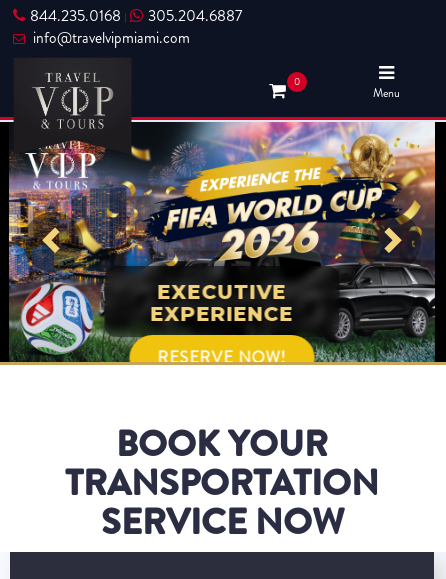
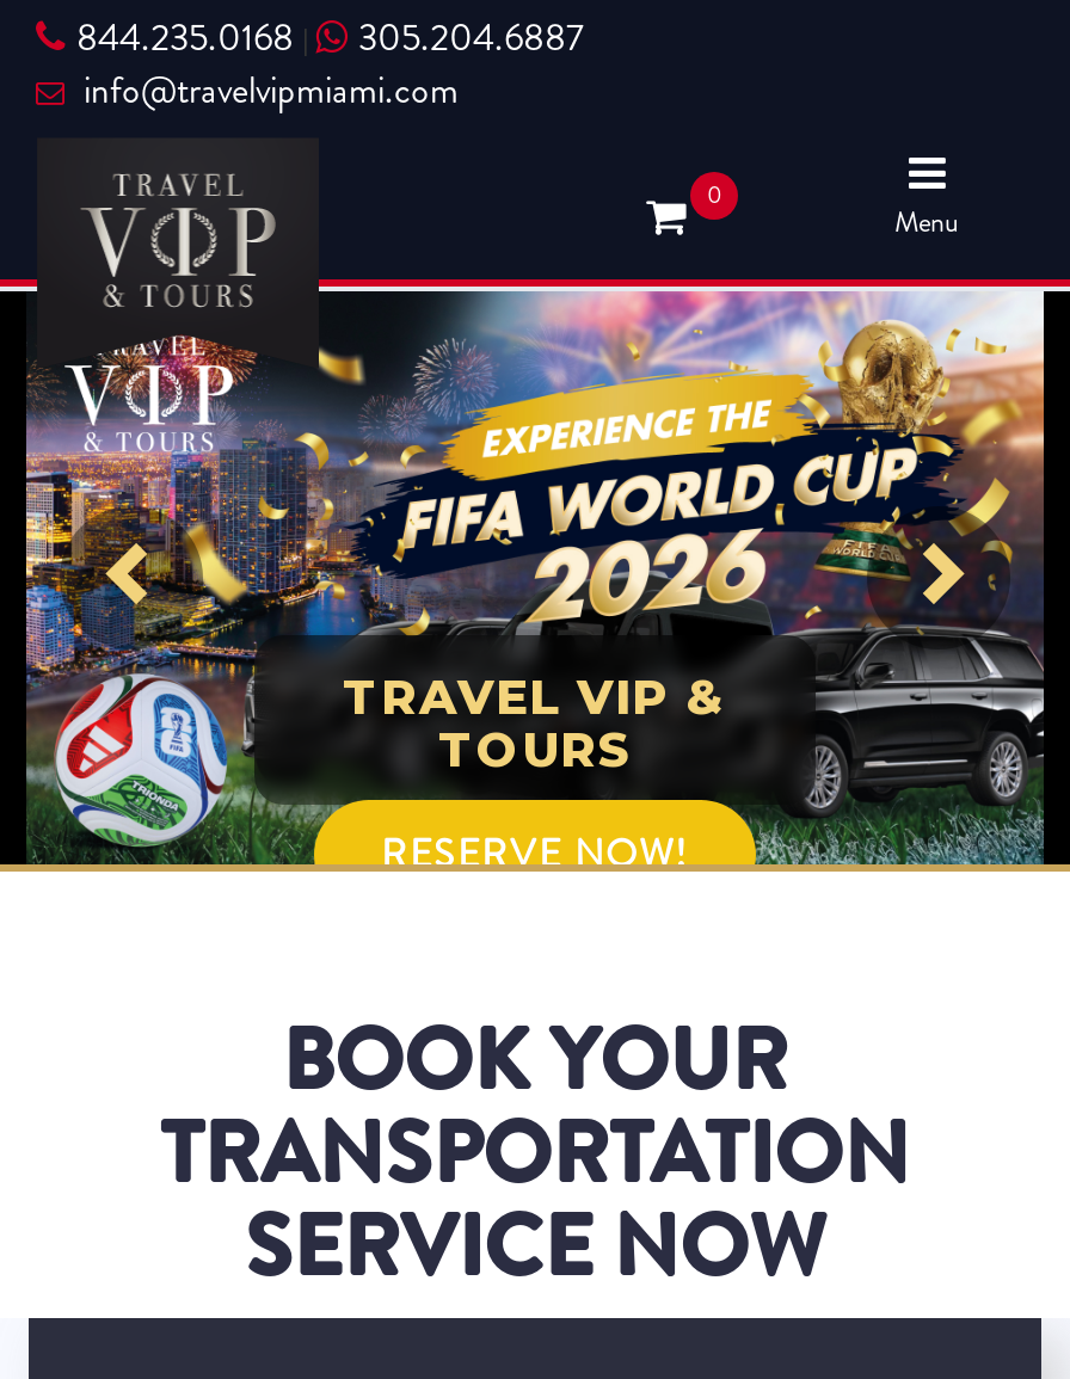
- EXECUTIVE
- EXPERIENCE
+ TRAVEL VIP &
+ TOURS
